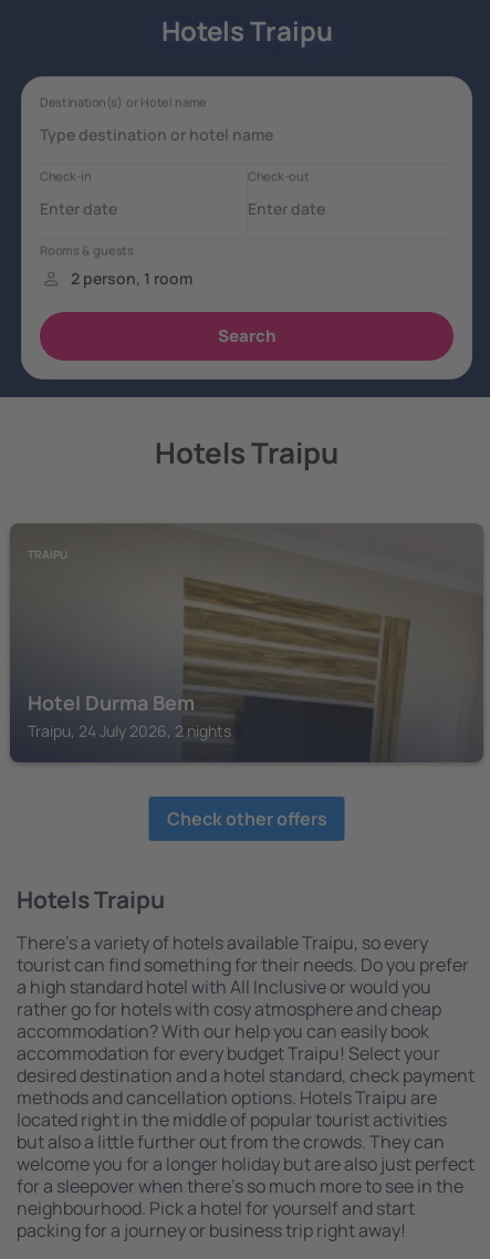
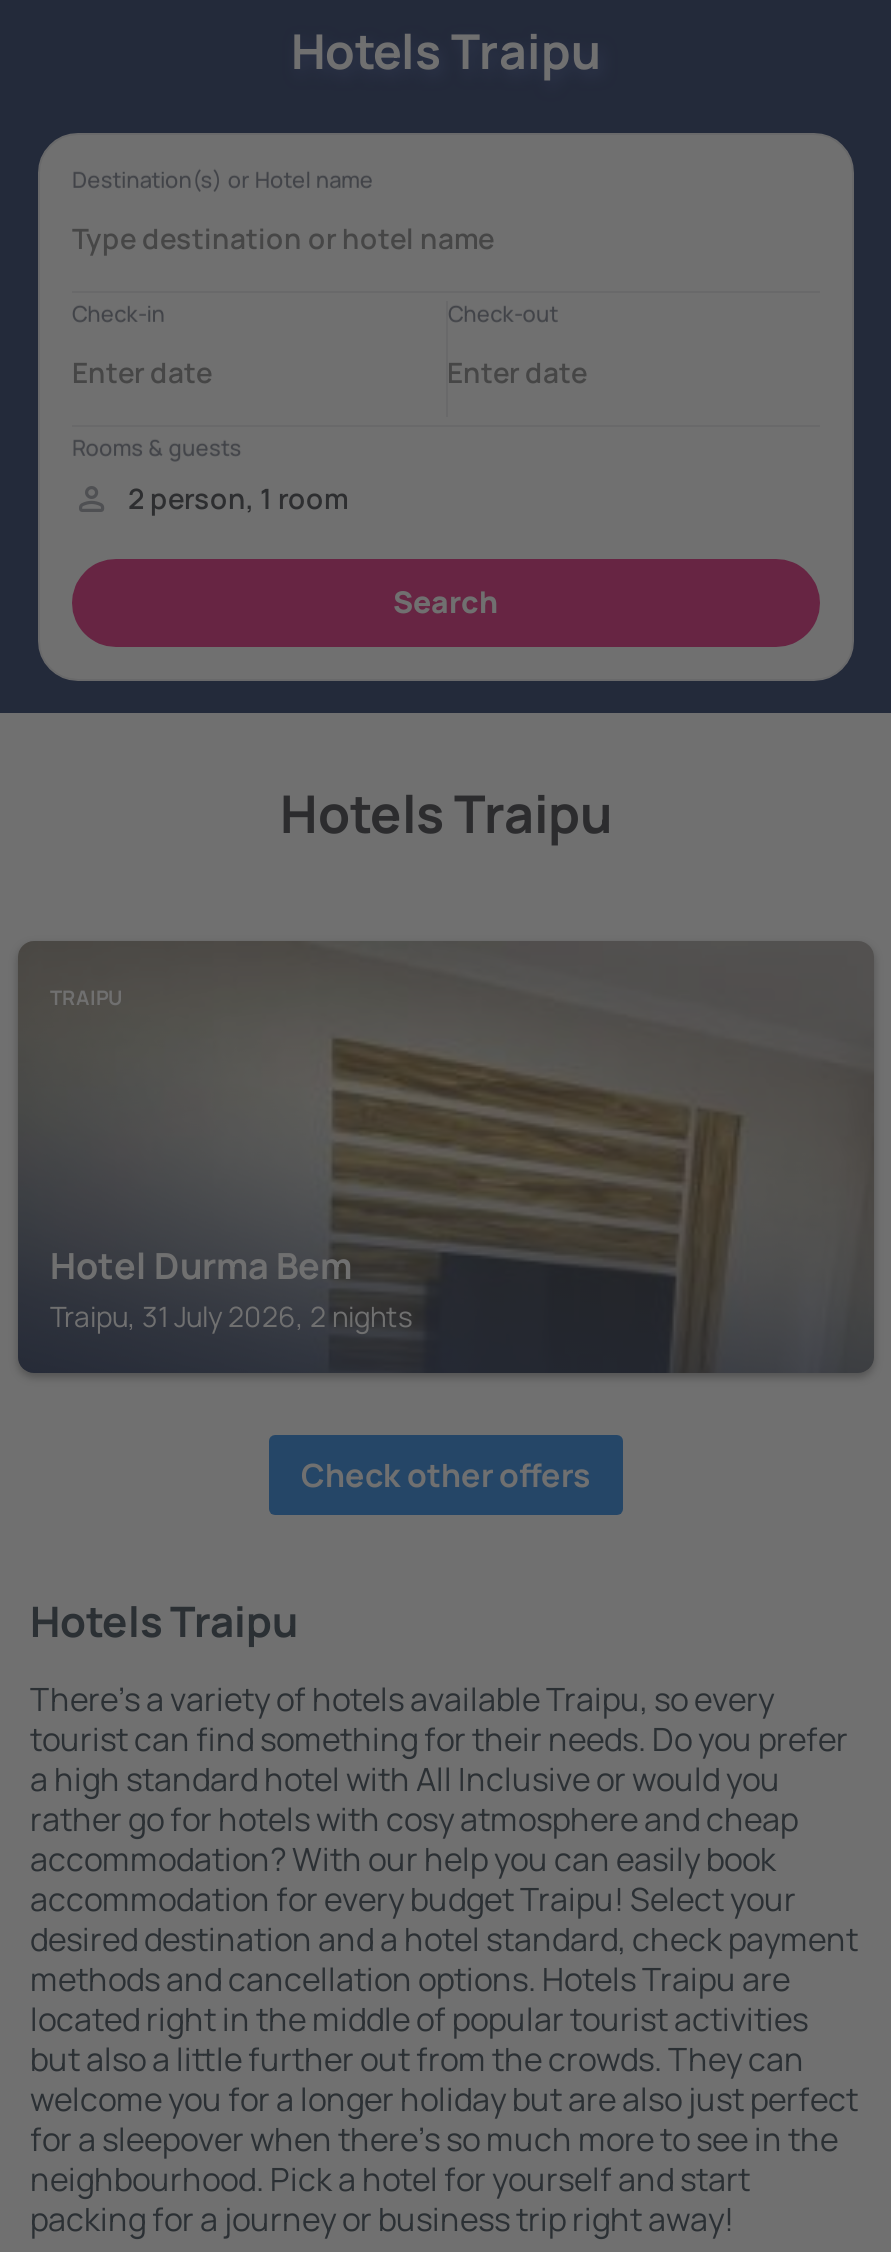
- Traipu, 24 July 2026, 2 nights
+ Traipu, 31 July 2026, 2 nights
